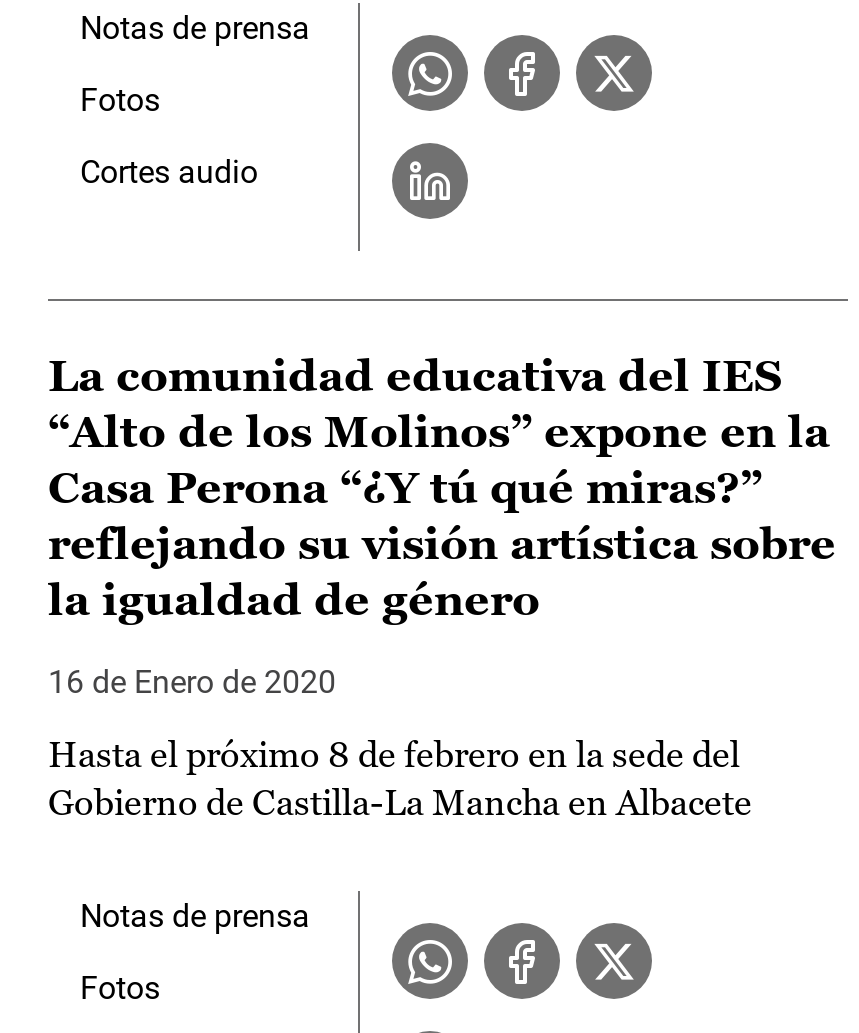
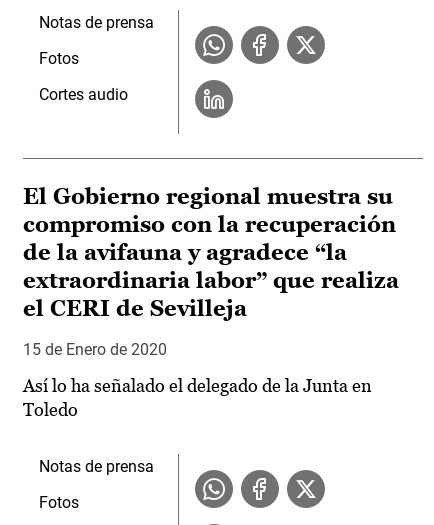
- La comunidad educativa del IES
- “Alto de los Molinos” expone en la
- Casa Perona “¿Y tú qué miras?”
- reflejando su visión artística sobre
- la igualdad de género
+ El Gobierno regional muestra su
+ compromiso con la recuperación
+ de la avifauna y agradece “la
+ extraordinaria labor” que realiza
+ el CERI de Sevilleja

- 16 de Enero de 2020
+ 15 de Enero de 2020

- Hasta el próximo 8 de febrero en la sede del
- Gobierno de Castilla-La Mancha en Albacete
+ Así lo ha señalado el delegado de la Junta en
+ Toledo
